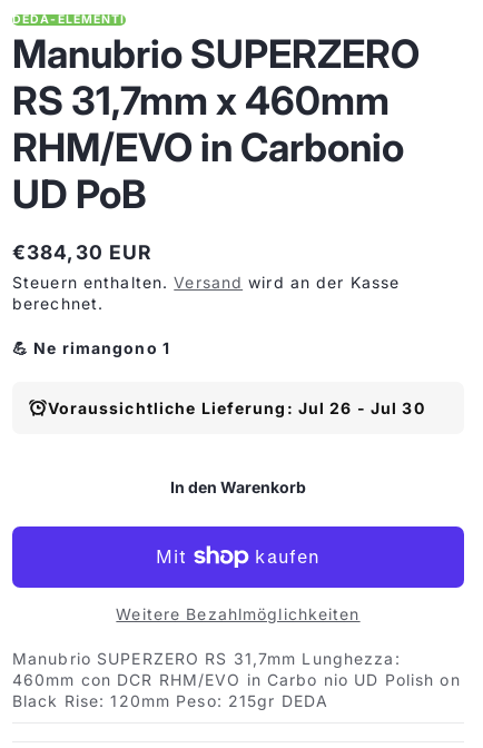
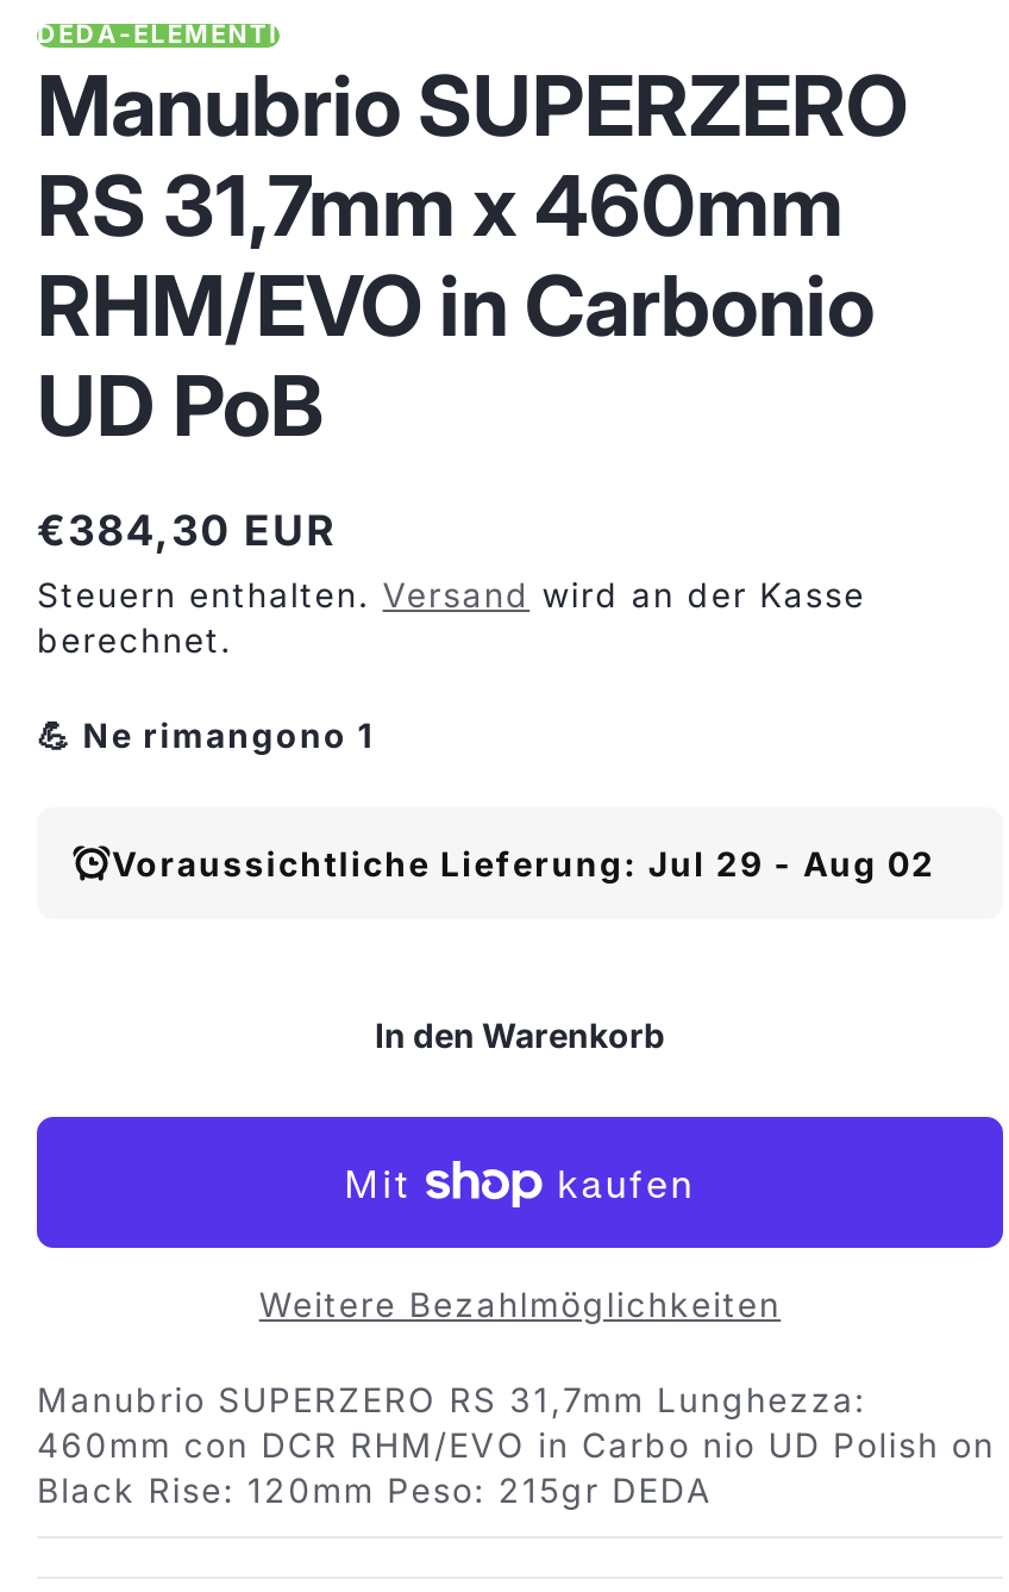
- Voraussichtliche Lieferung: Jul 26 - Jul 30
+ Voraussichtliche Lieferung: Jul 29 - Aug 02
